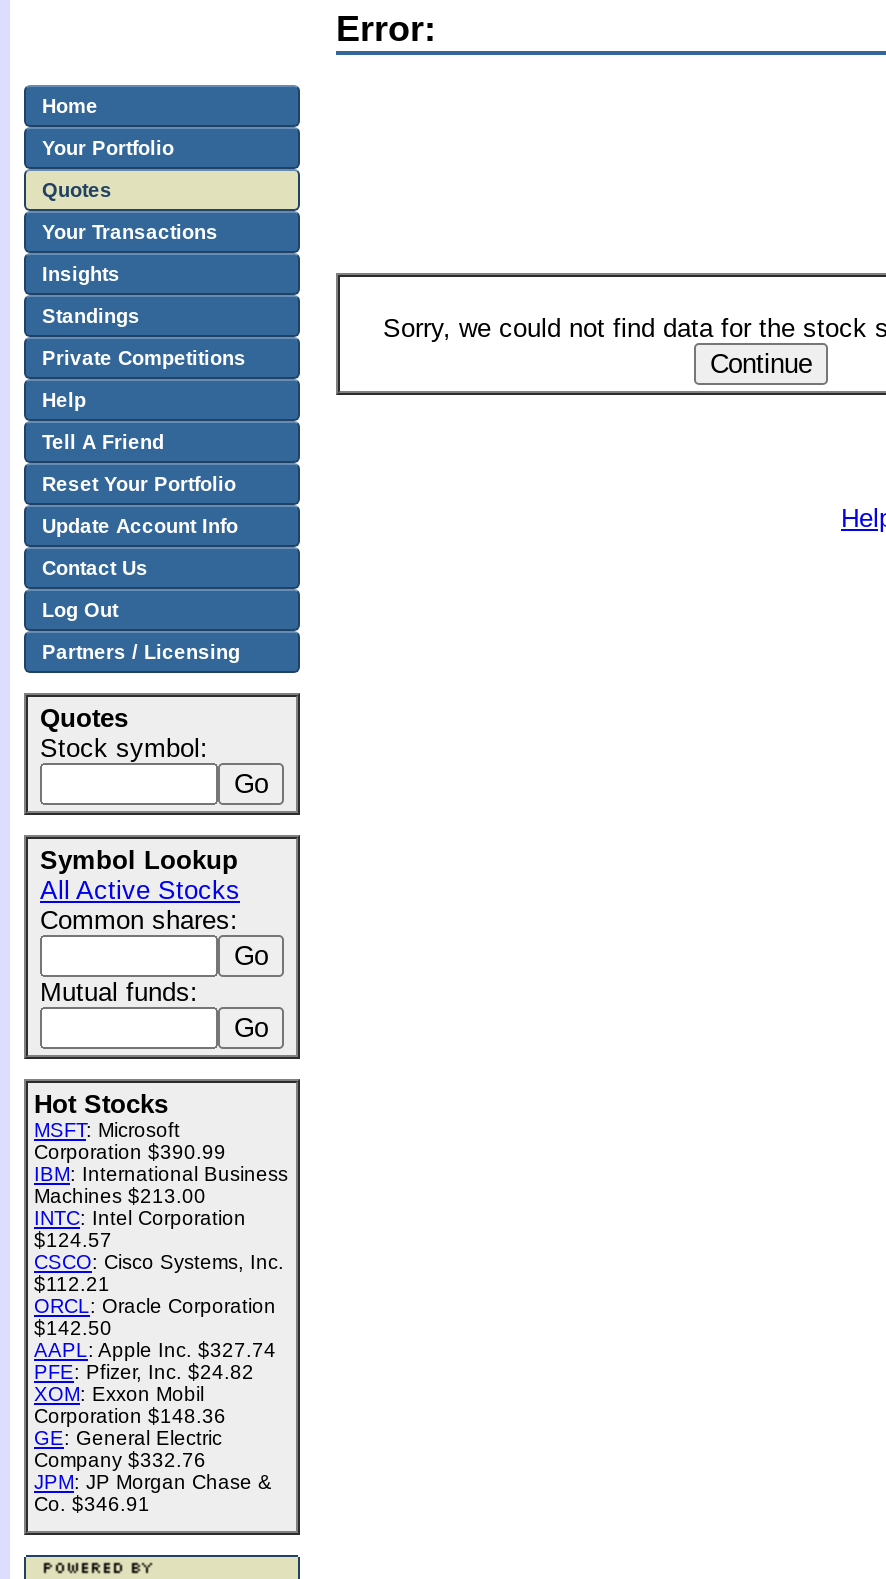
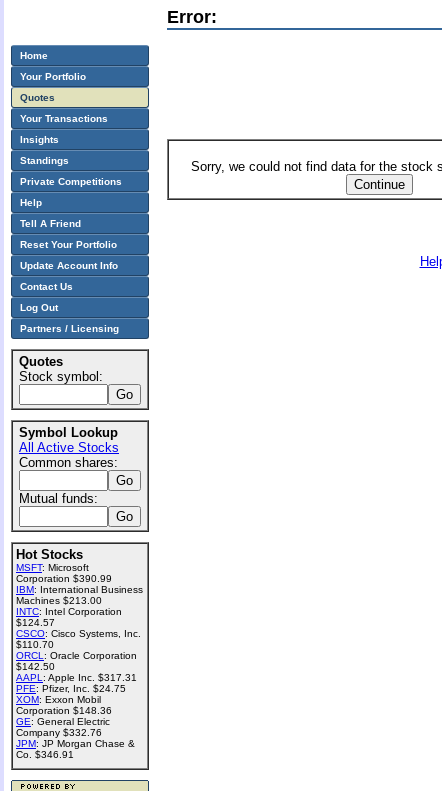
- $112.21
+ $110.70

- AAPL: Apple Inc. $327.74
+ AAPL: Apple Inc. $317.31

- PFE: Pfizer, Inc. $24.82
+ PFE: Pfizer, Inc. $24.75
